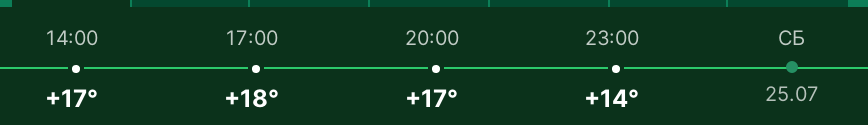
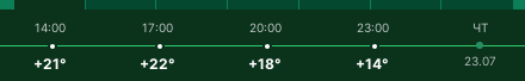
- СБ
+ ЧТ

- +17°
+ +21°

- +18°
+ +22°

- +17°
+ +18°

- 25.07
+ 23.07
